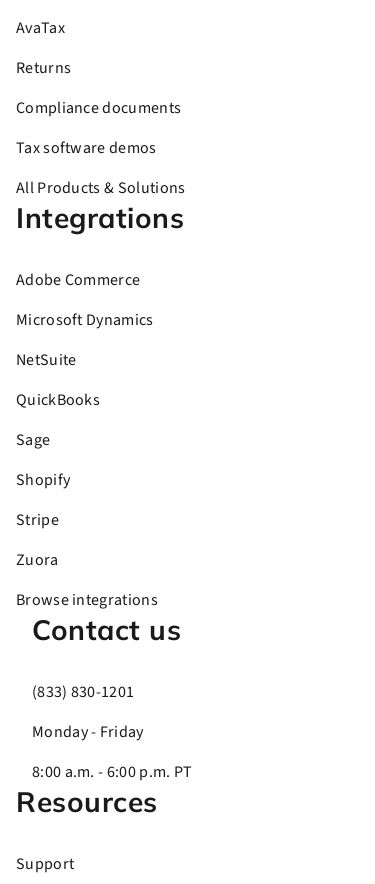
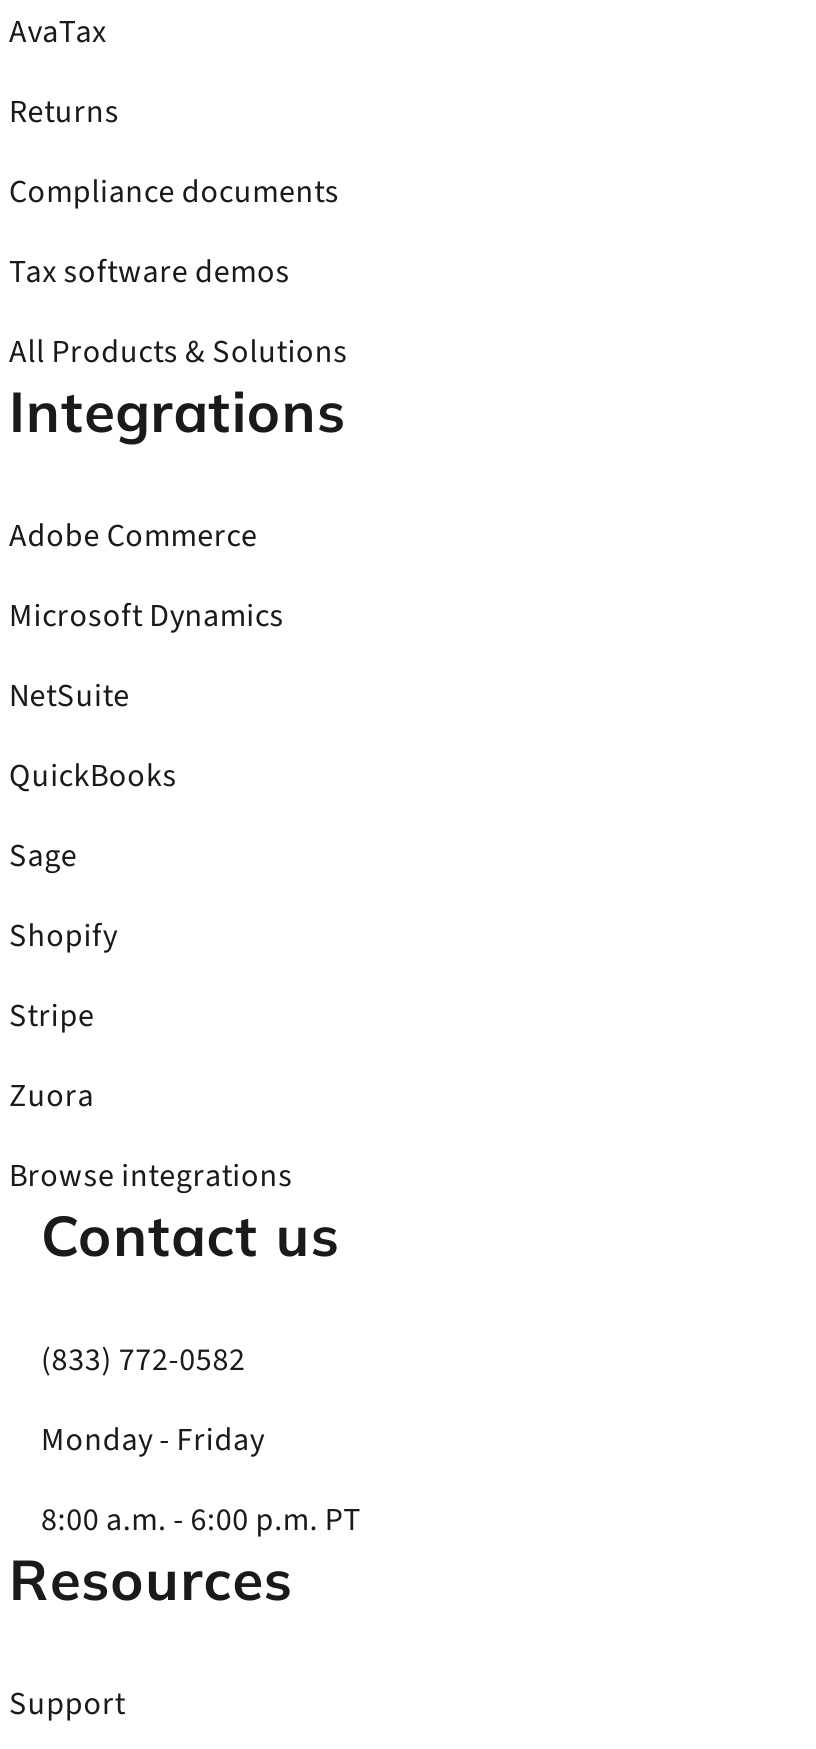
- (833) 830-1201
+ (833) 772-0582
